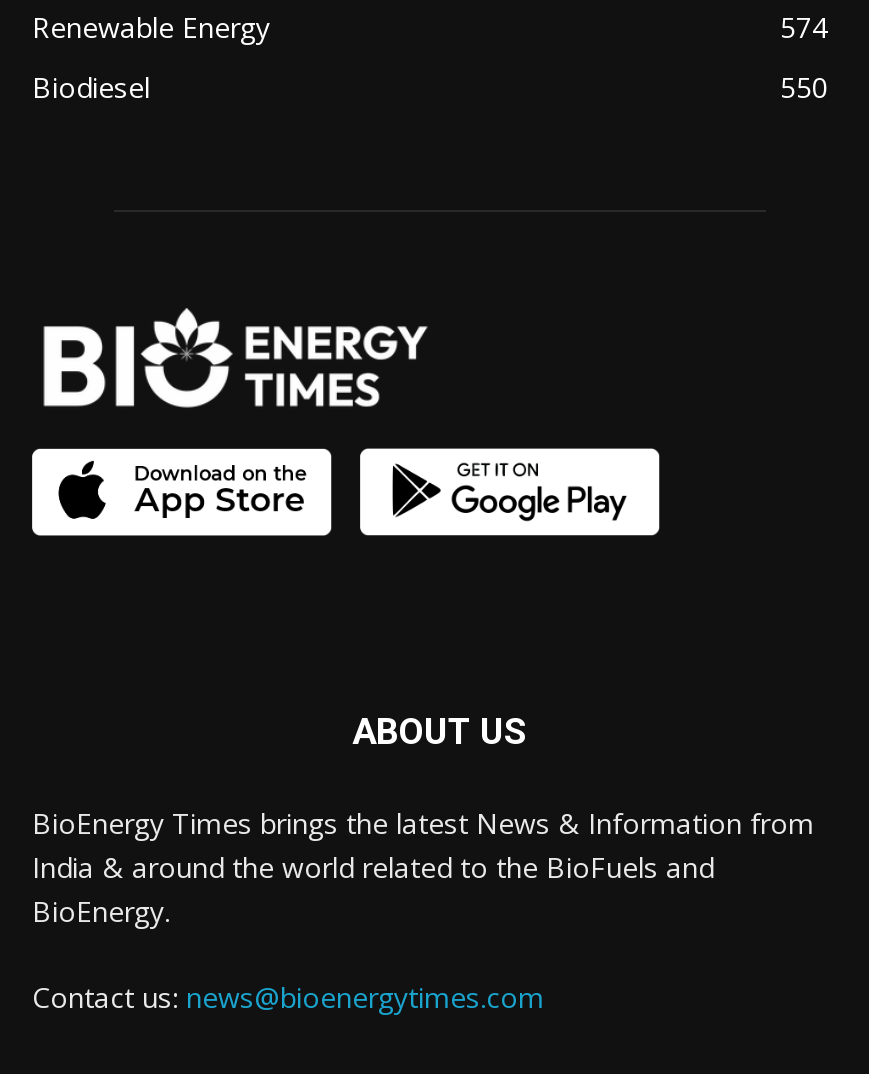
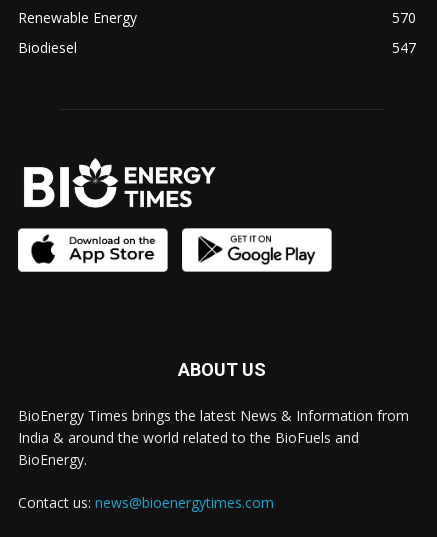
- 574
+ 570

- 550
+ 547
